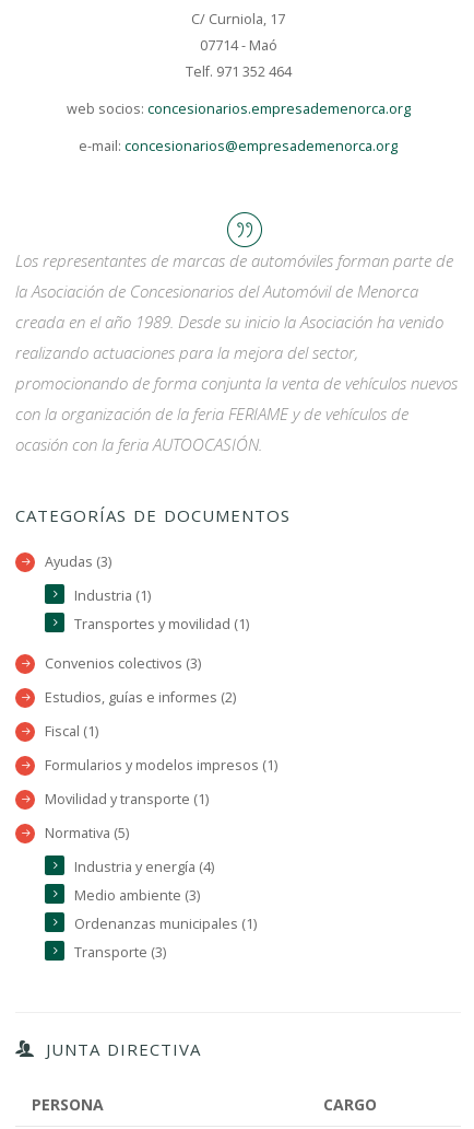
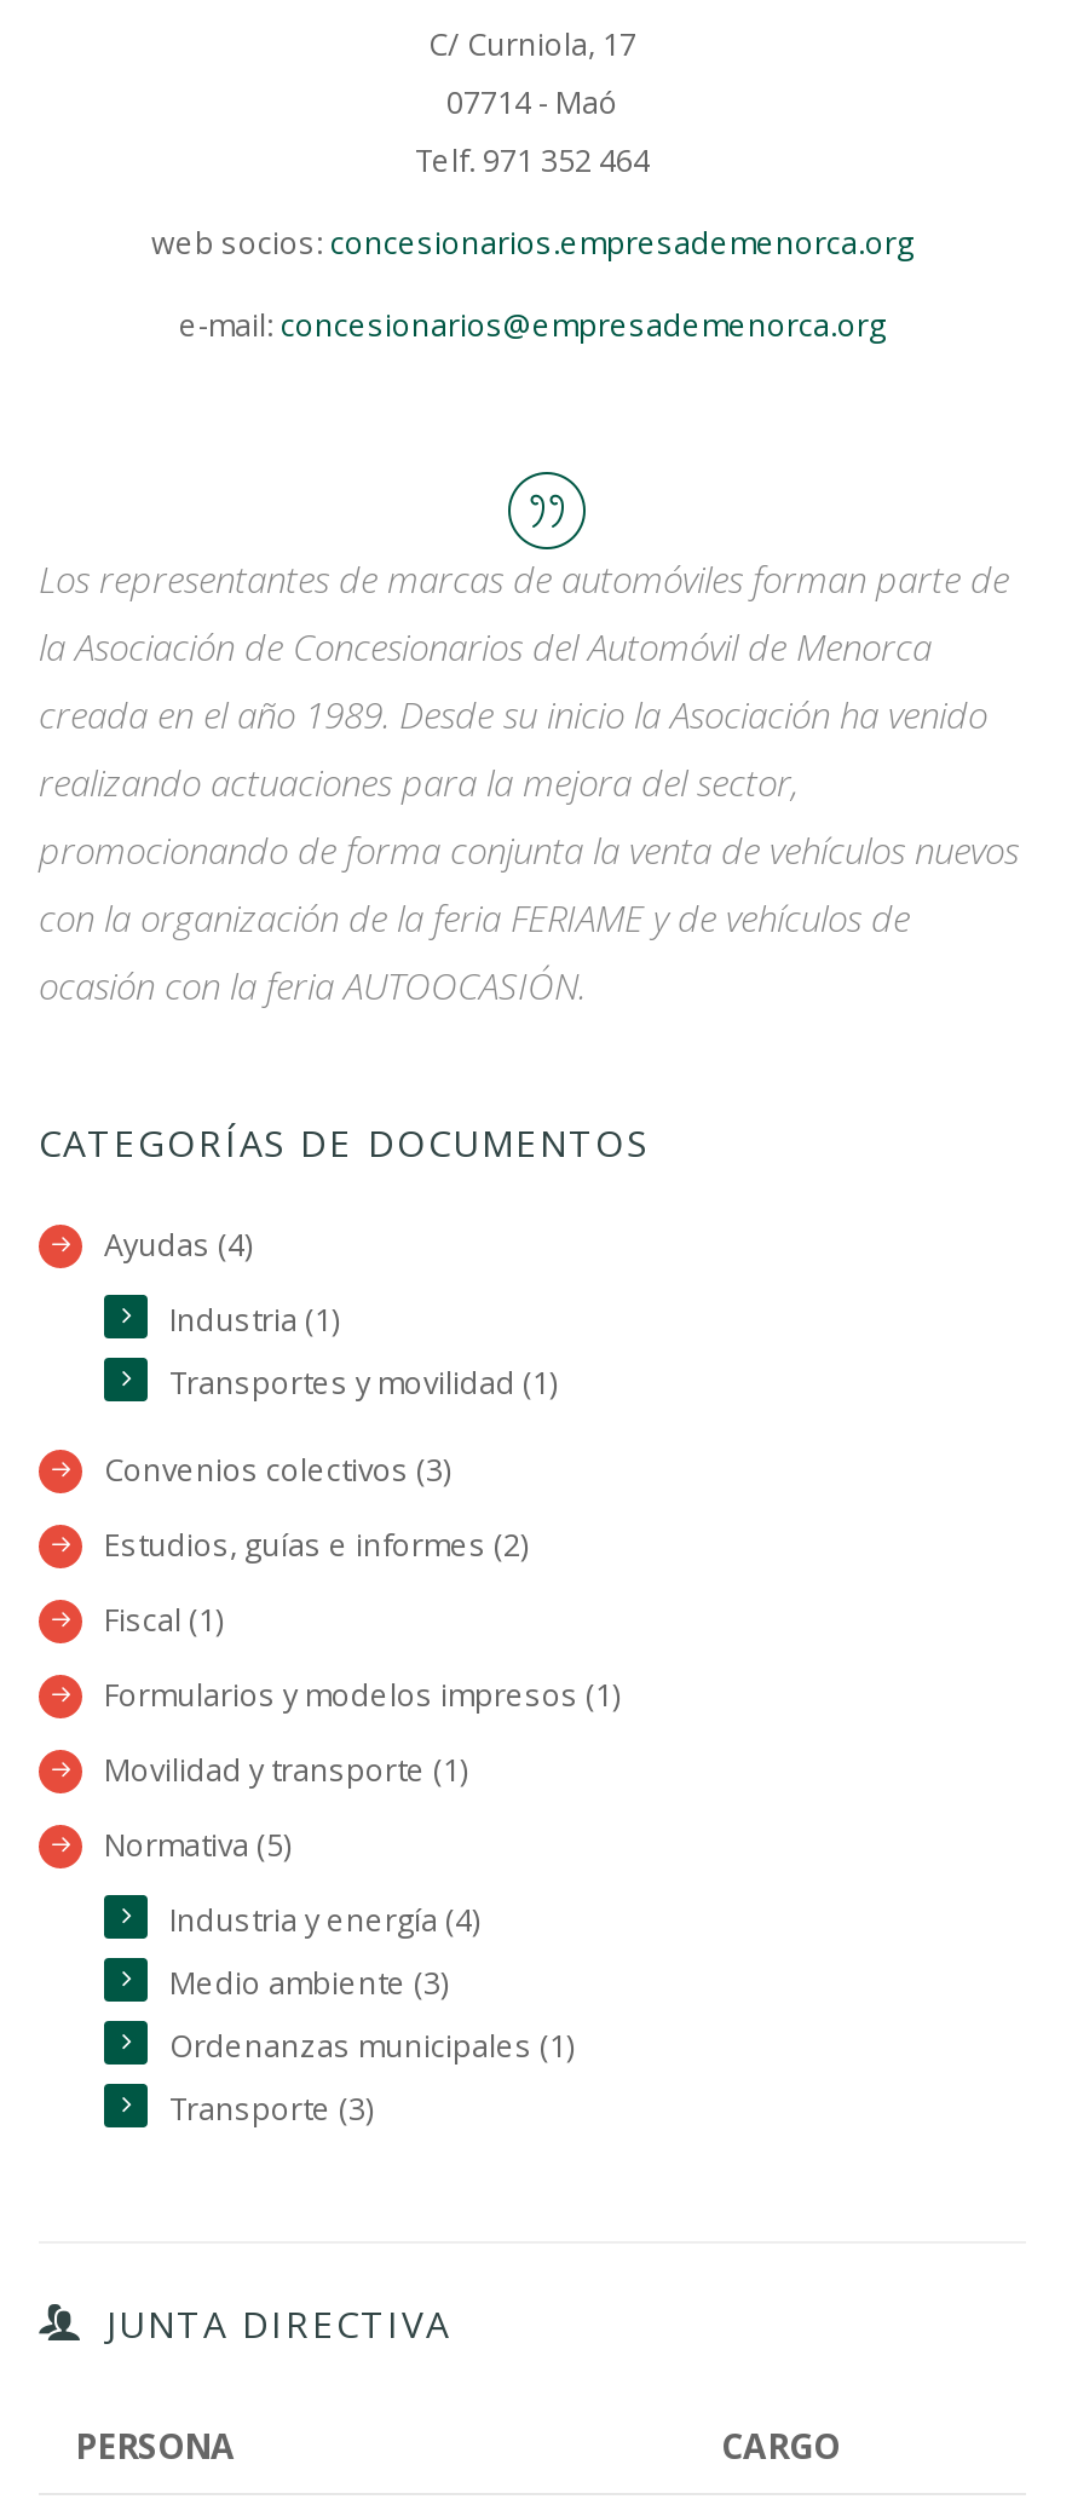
- Ayudas (3)
+ Ayudas (4)
